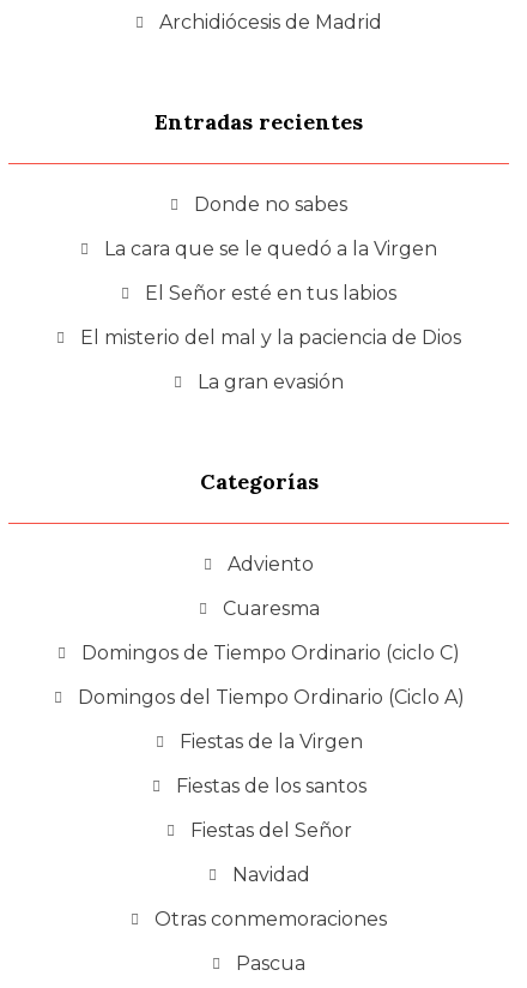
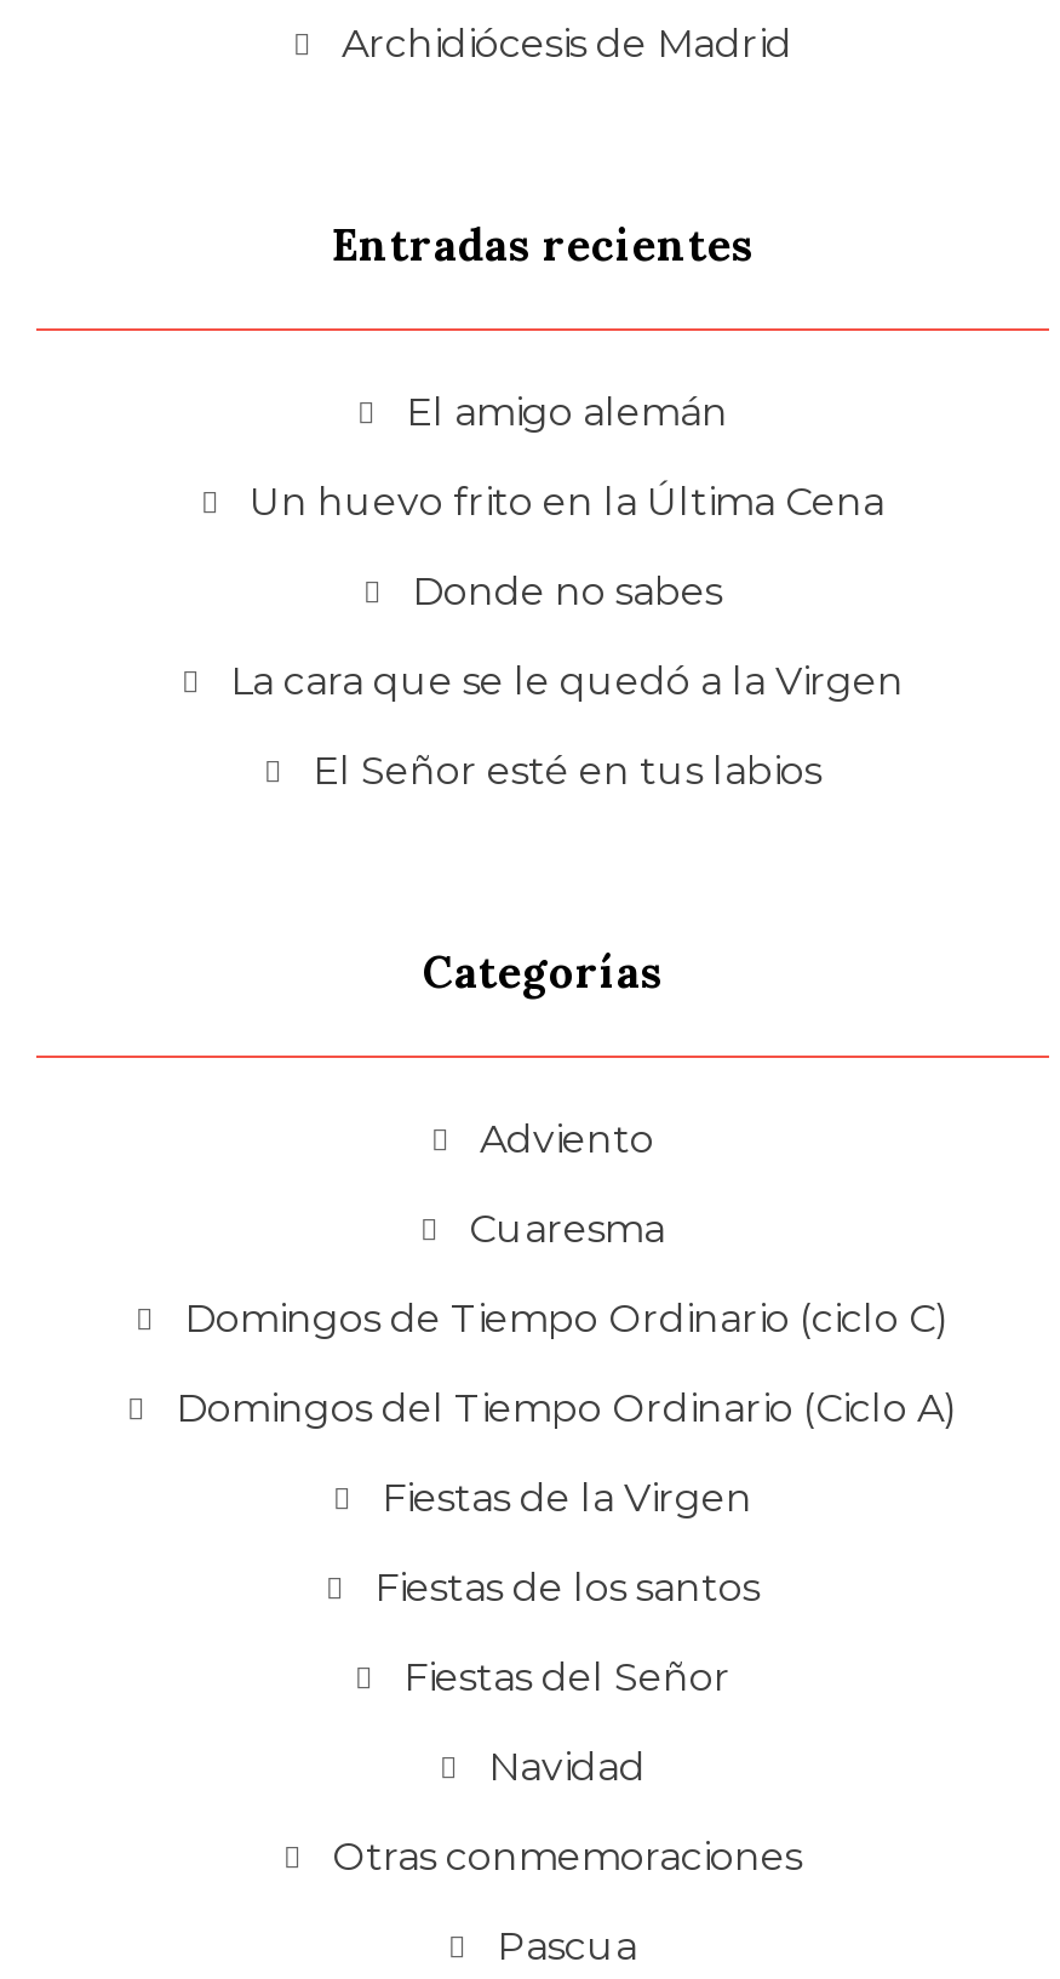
+ El amigo alemán
+ Un huevo frito en la Última Cena

moved down: Donde no sabes | La cara que se le quedó a la Virgen | El Señor esté en tus labios

- El misterio del mal y la paciencia de Dios
- La gran evasión
